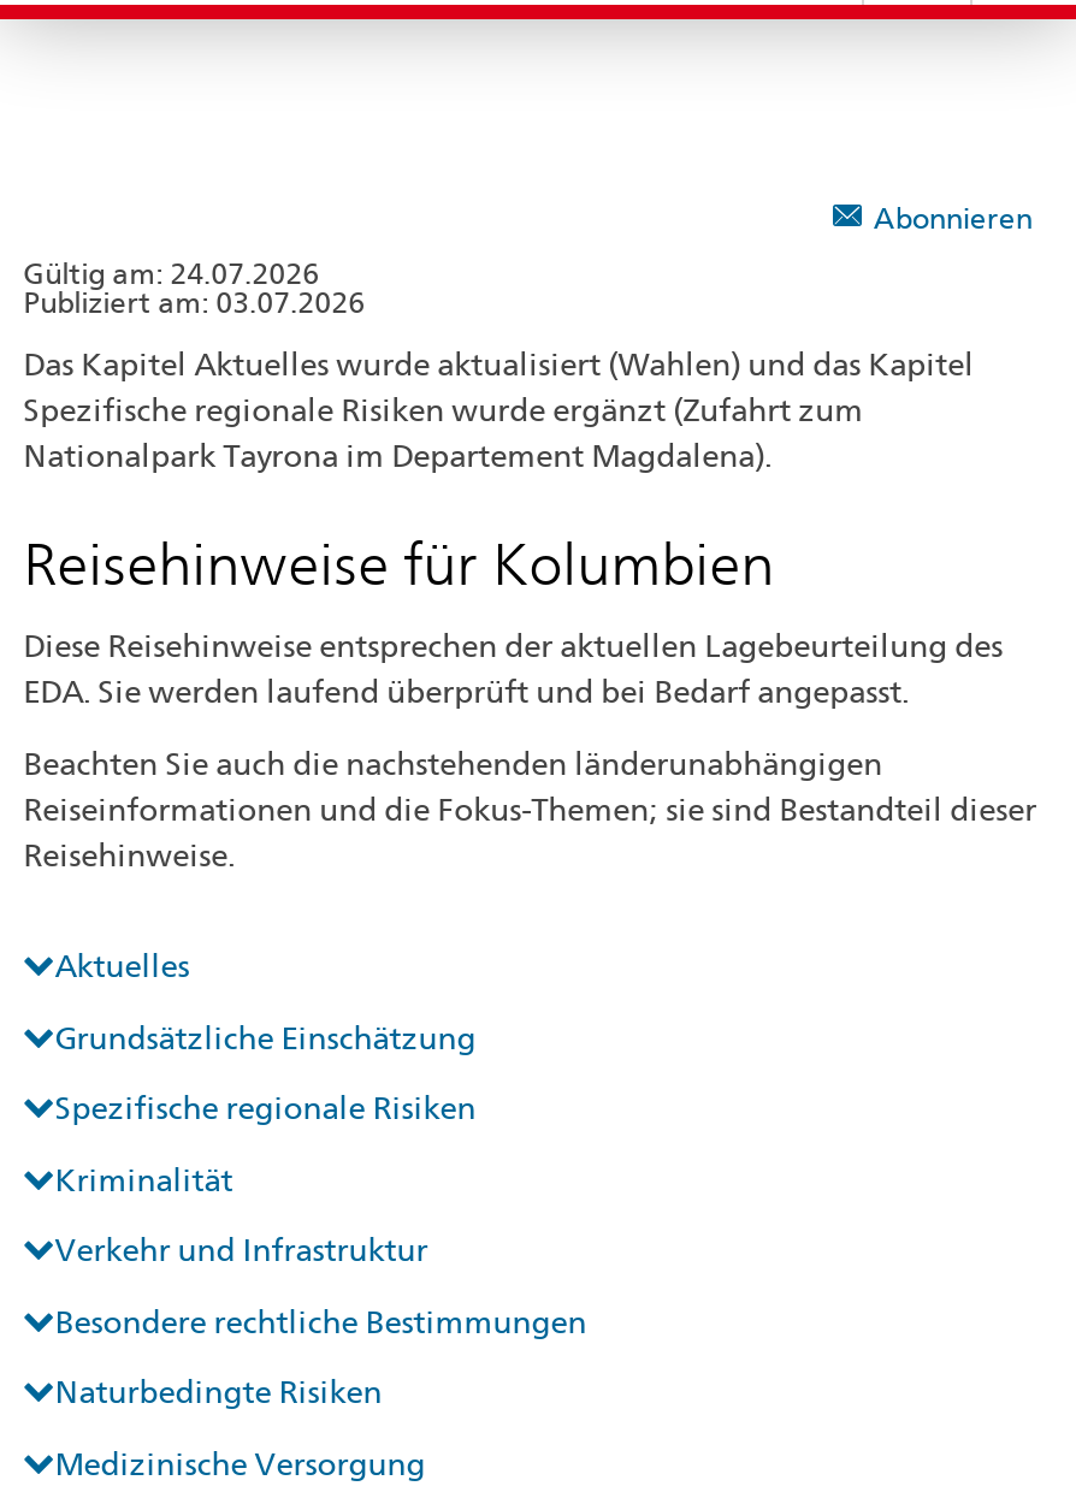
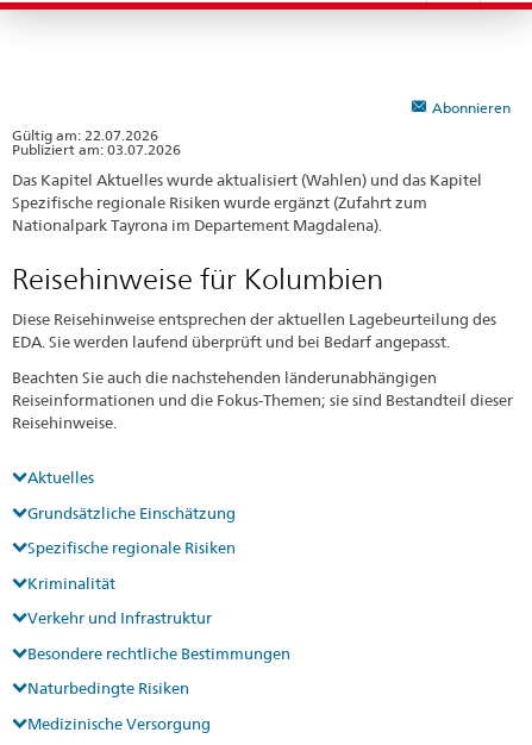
- Gültig am: 24.07.2026
+ Gültig am: 22.07.2026
